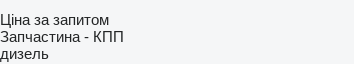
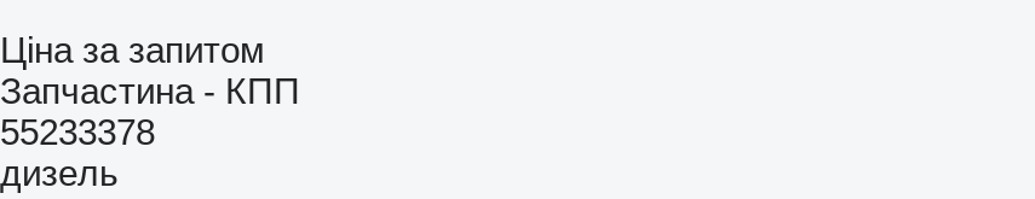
+ 55233378
